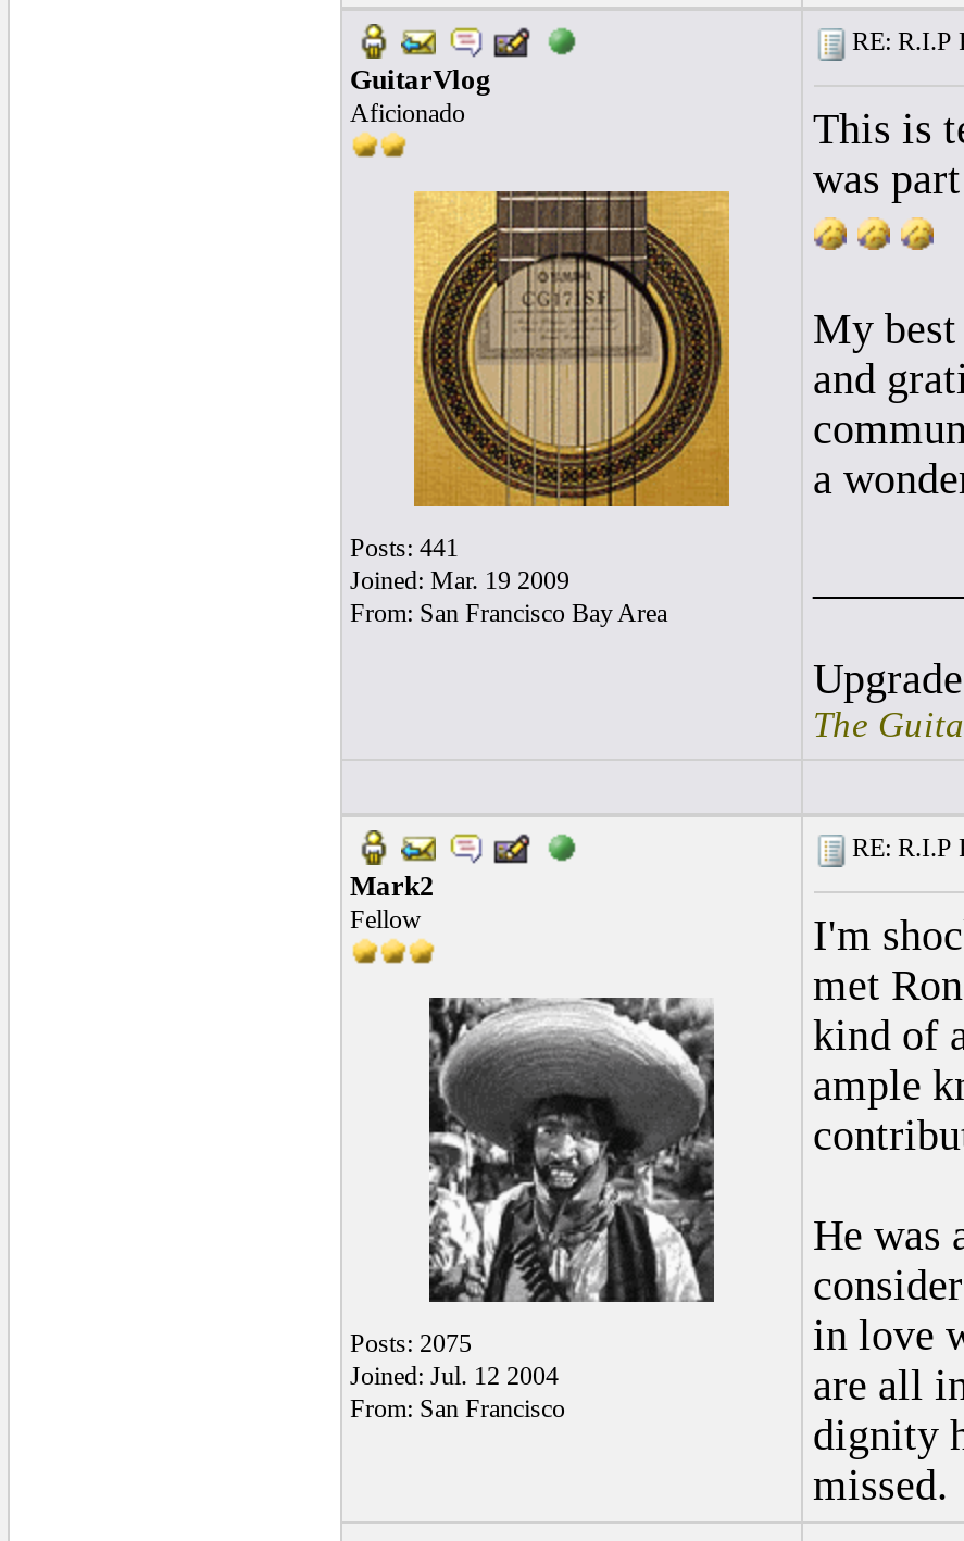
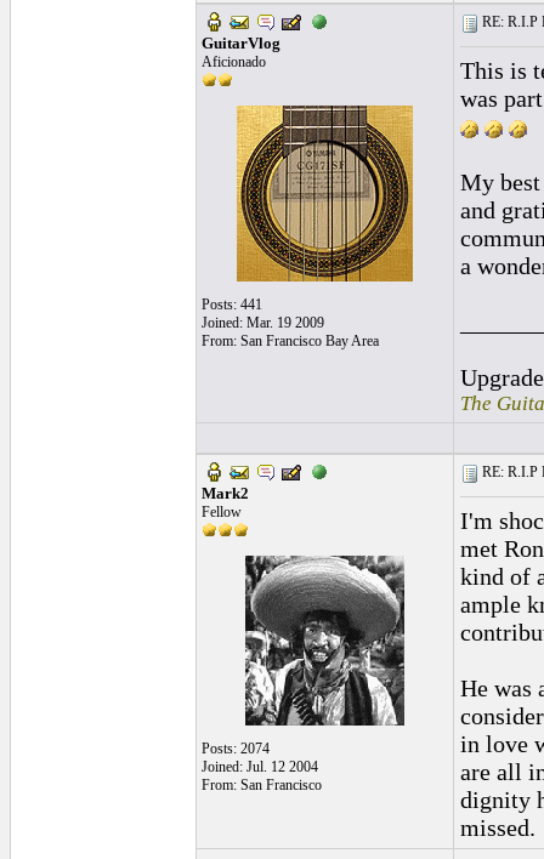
- Posts: 2075
+ Posts: 2074
